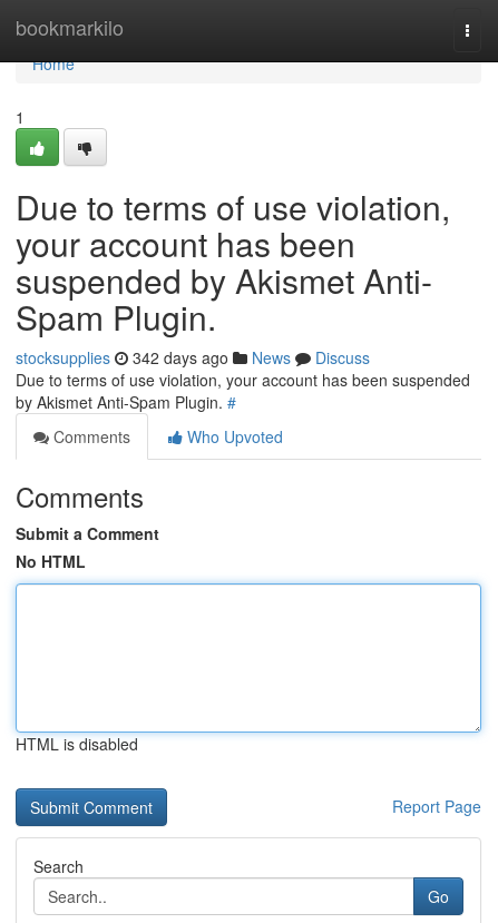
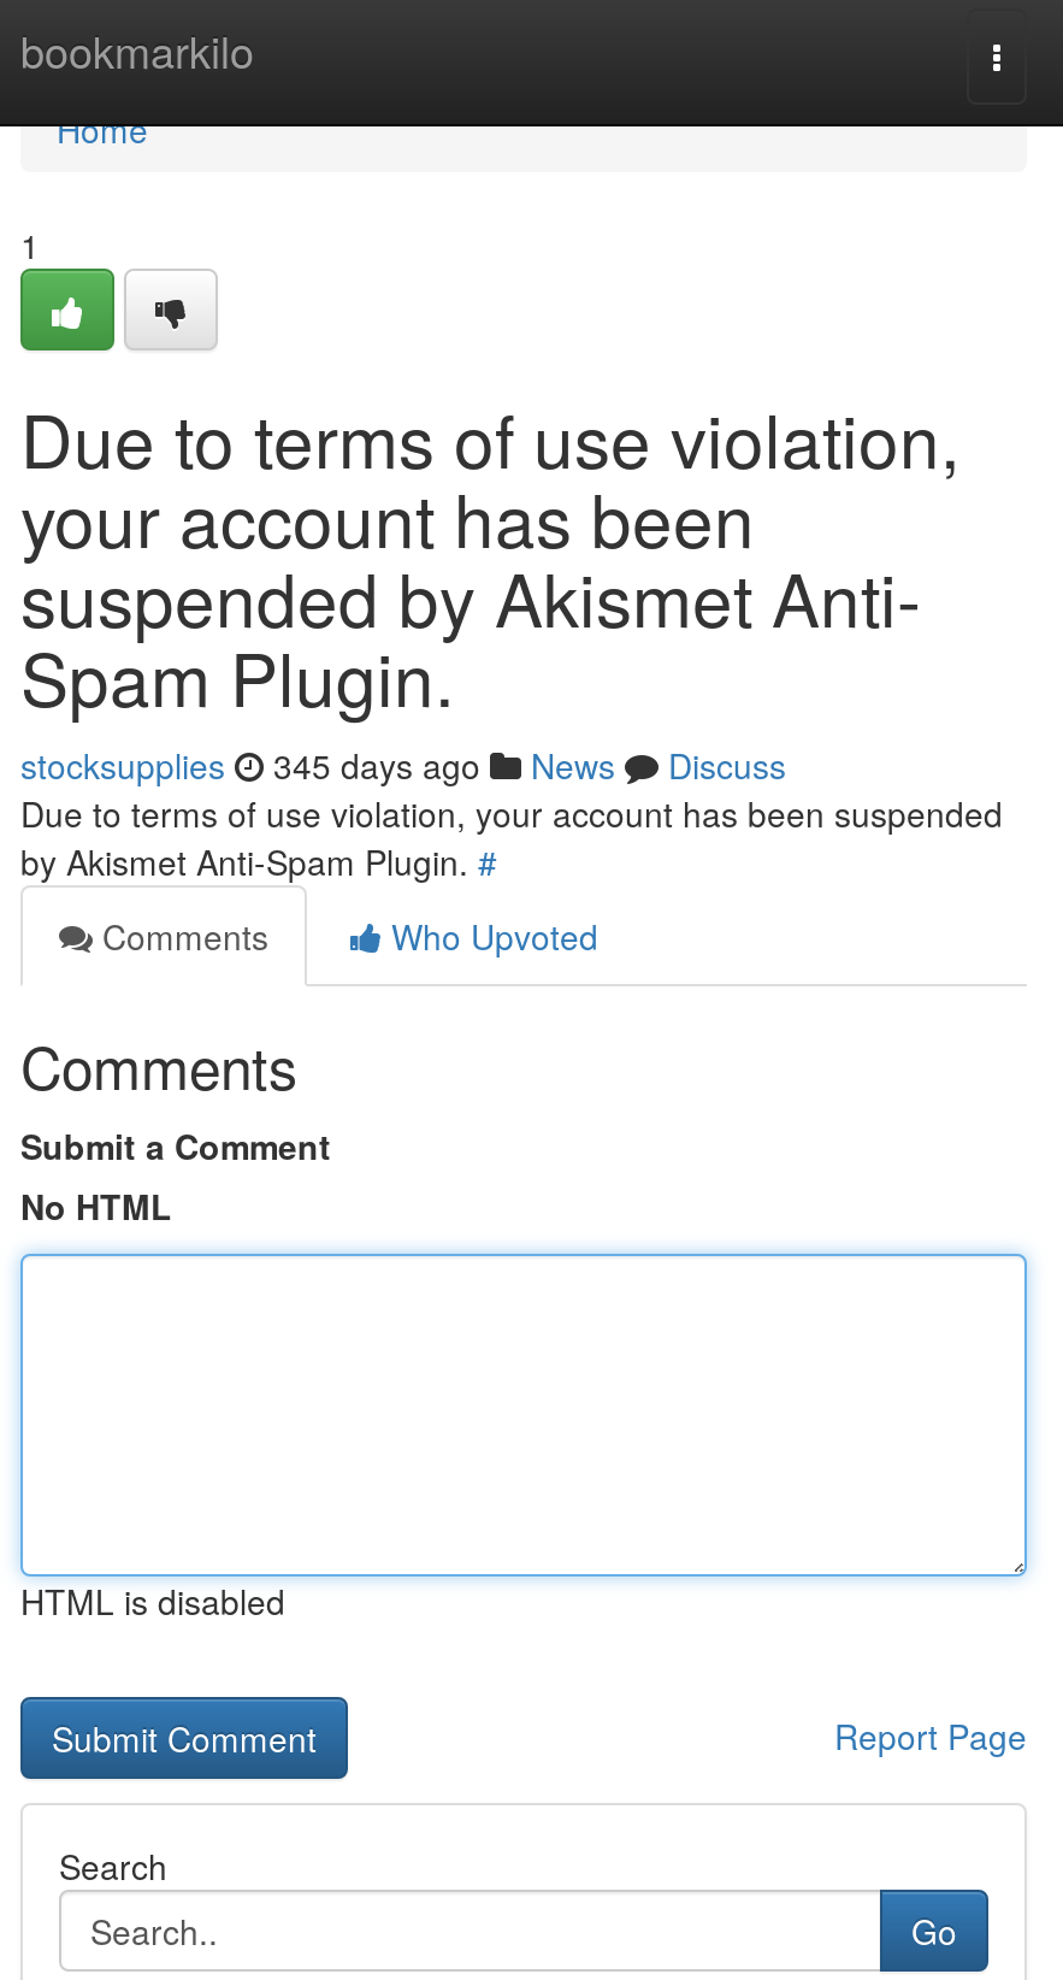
- stocksupplies 342 days ago News Discuss
+ stocksupplies 345 days ago News Discuss
